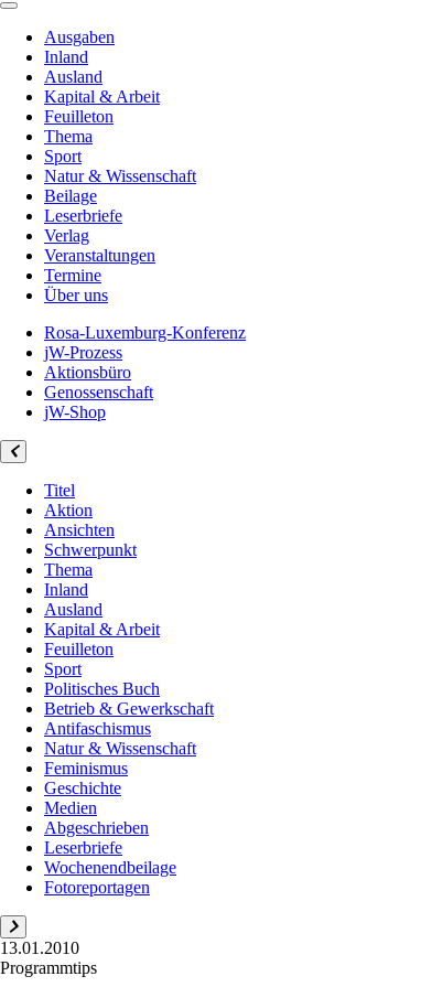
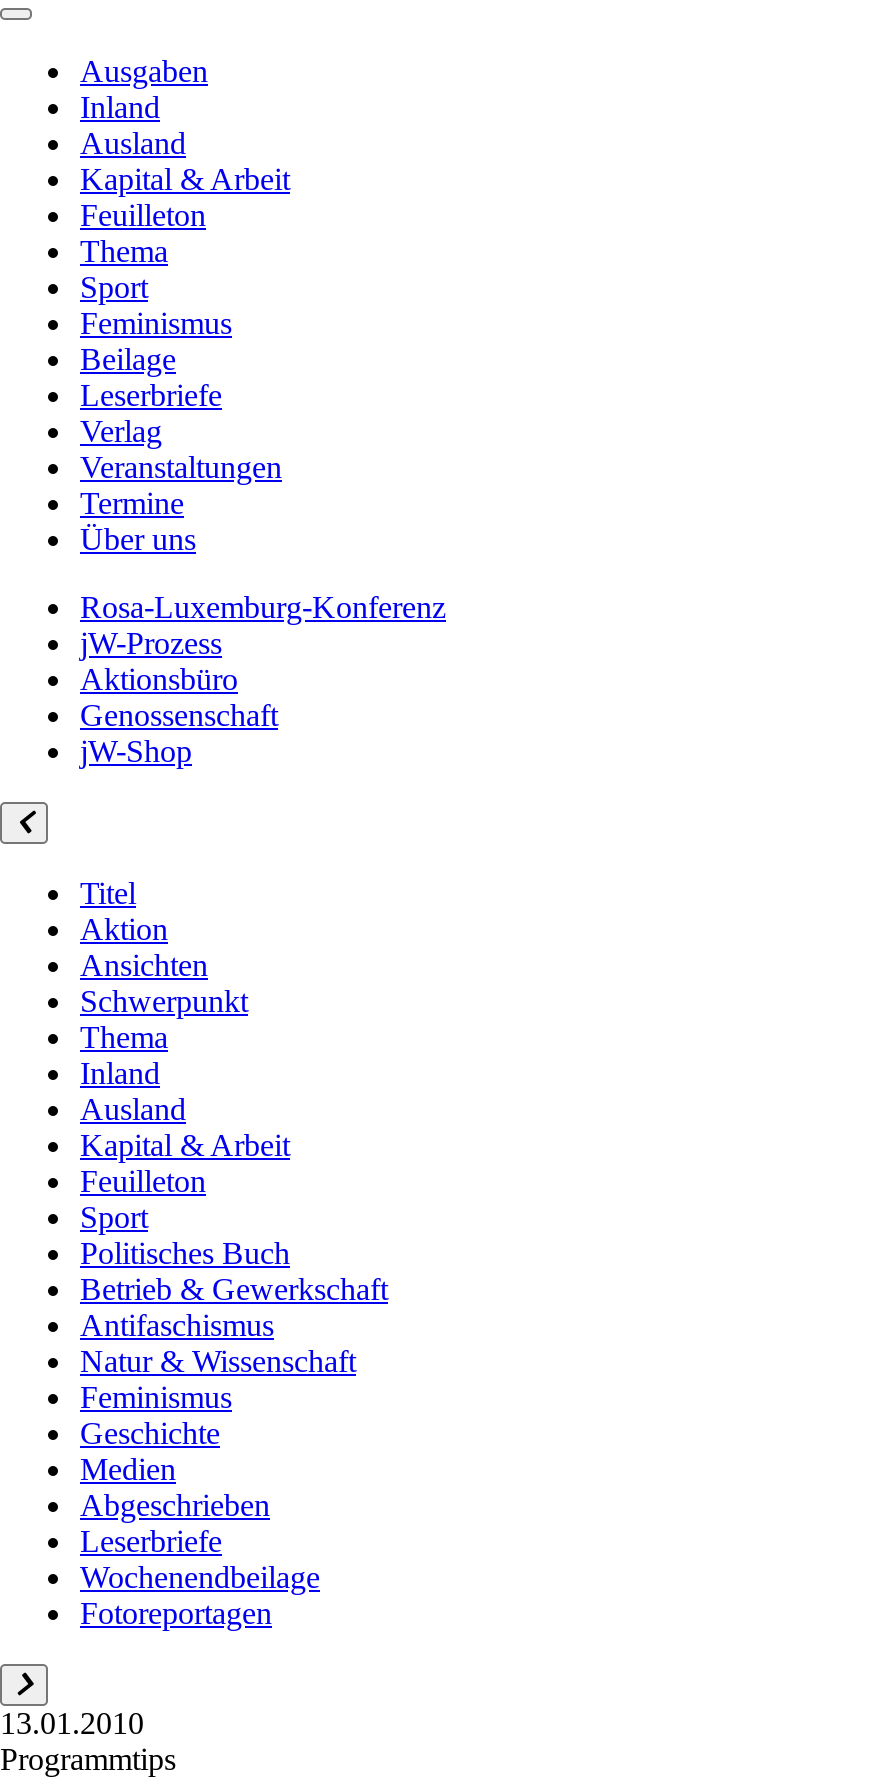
- Natur & Wissenschaft
+ Feminismus
